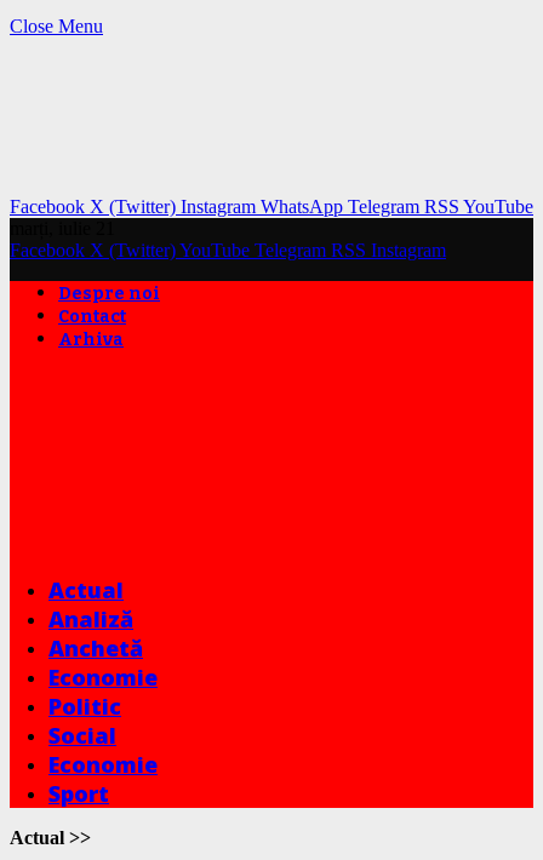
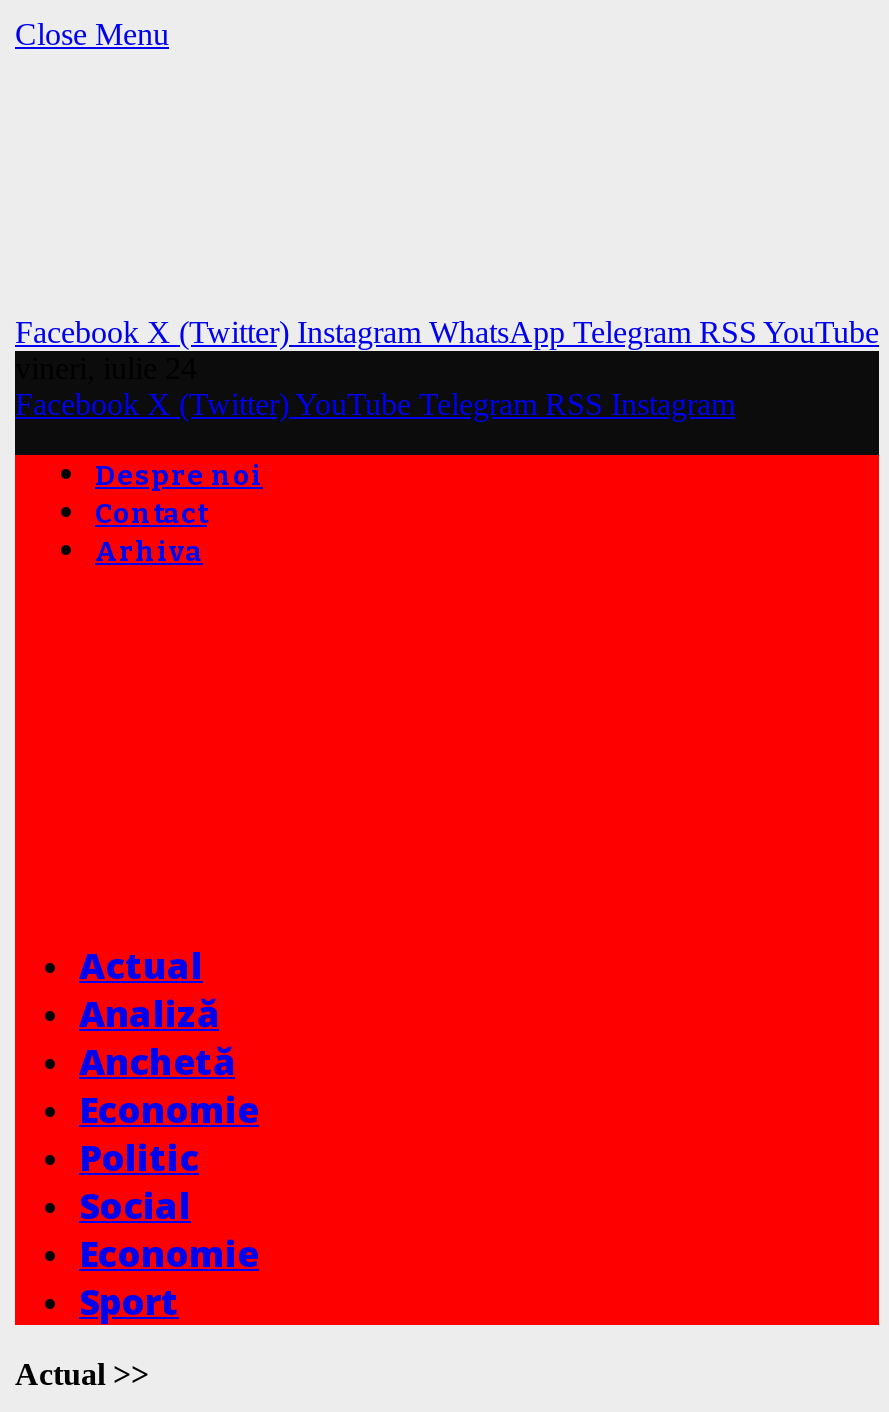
- marți, iulie 21
+ vineri, iulie 24
